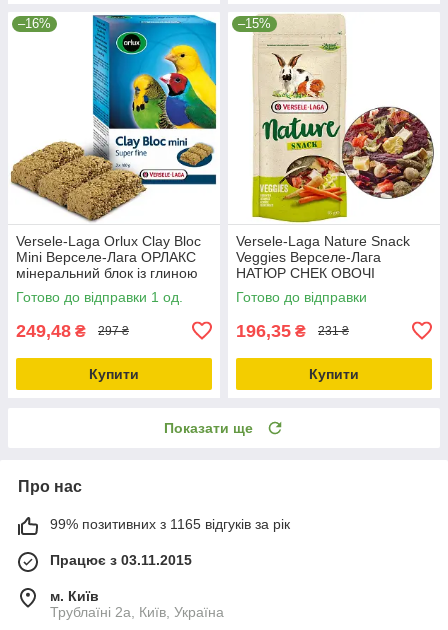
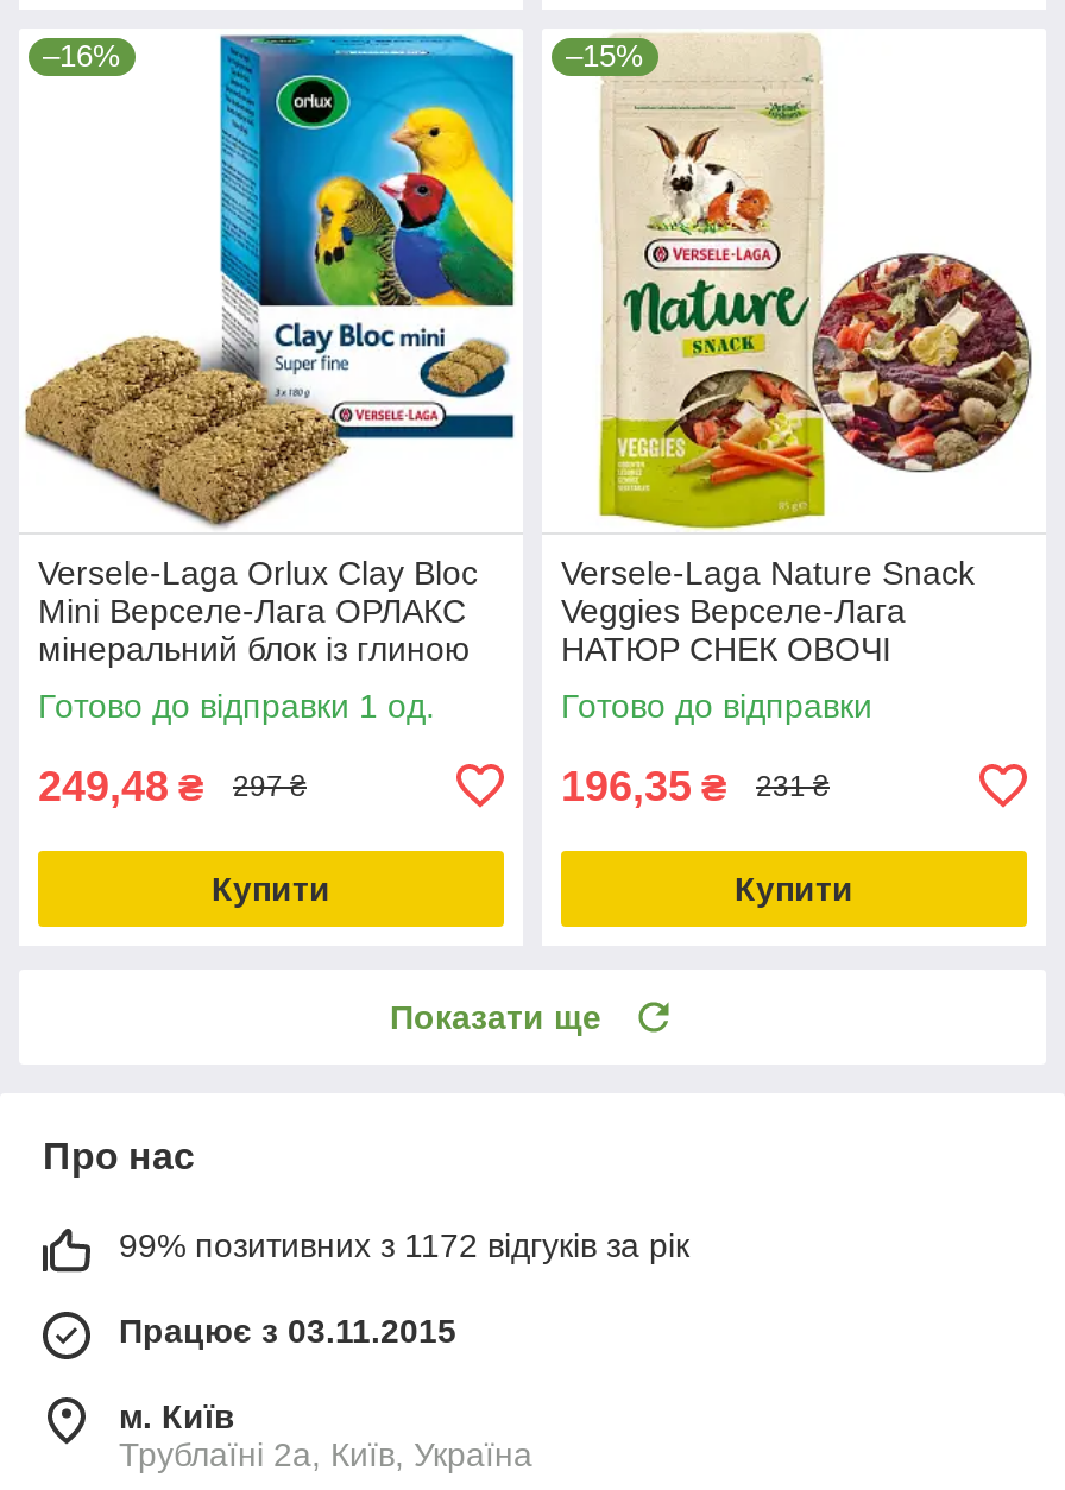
- 99% позитивних з 1165 відгуків за рік
+ 99% позитивних з 1172 відгуків за рік
